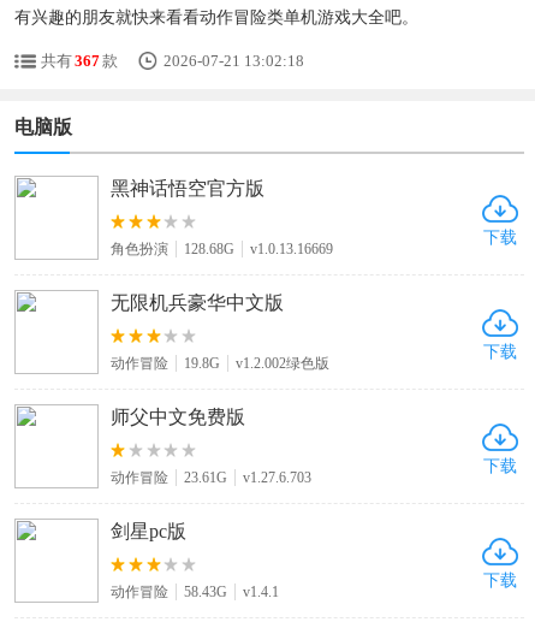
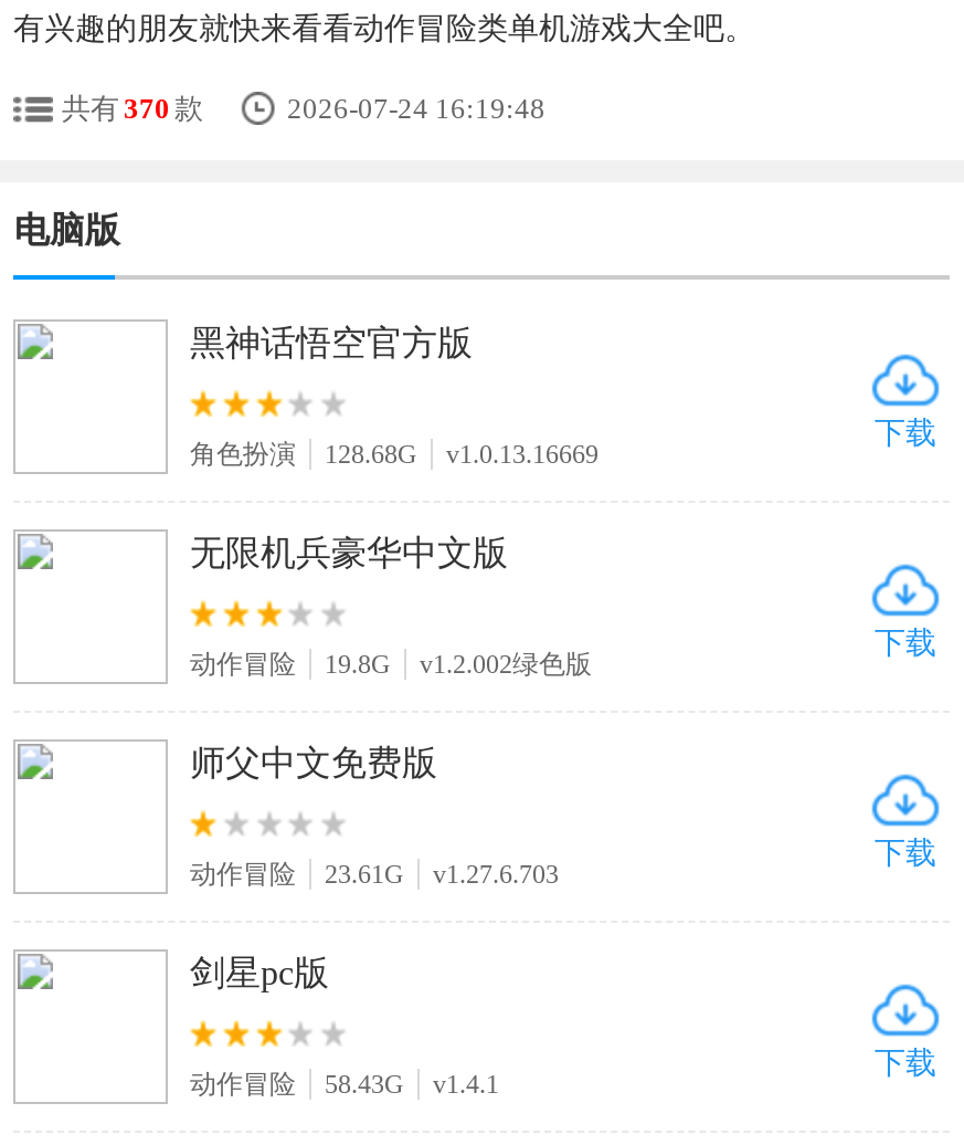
- 共有 367 款
+ 共有 370 款

- 2026-07-21 13:02:18
+ 2026-07-24 16:19:48
